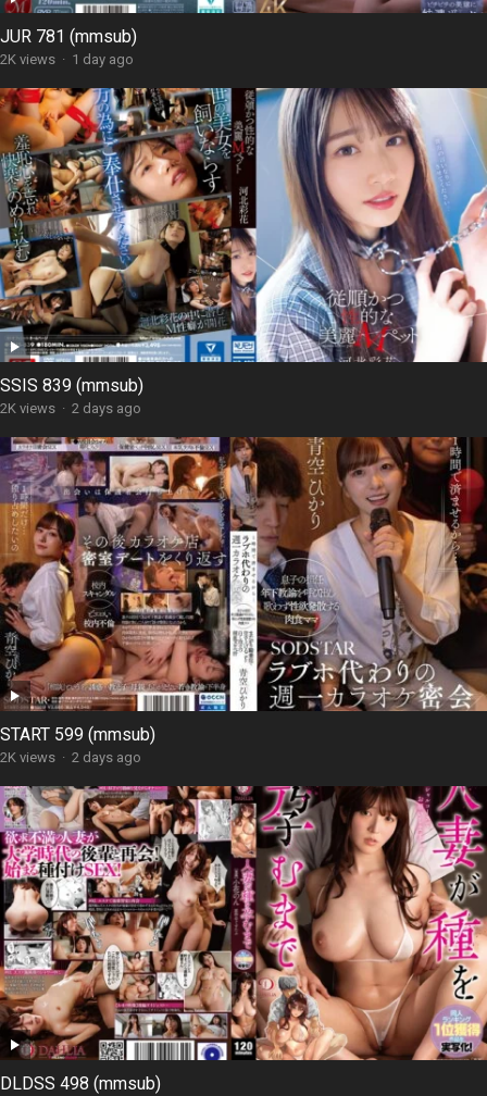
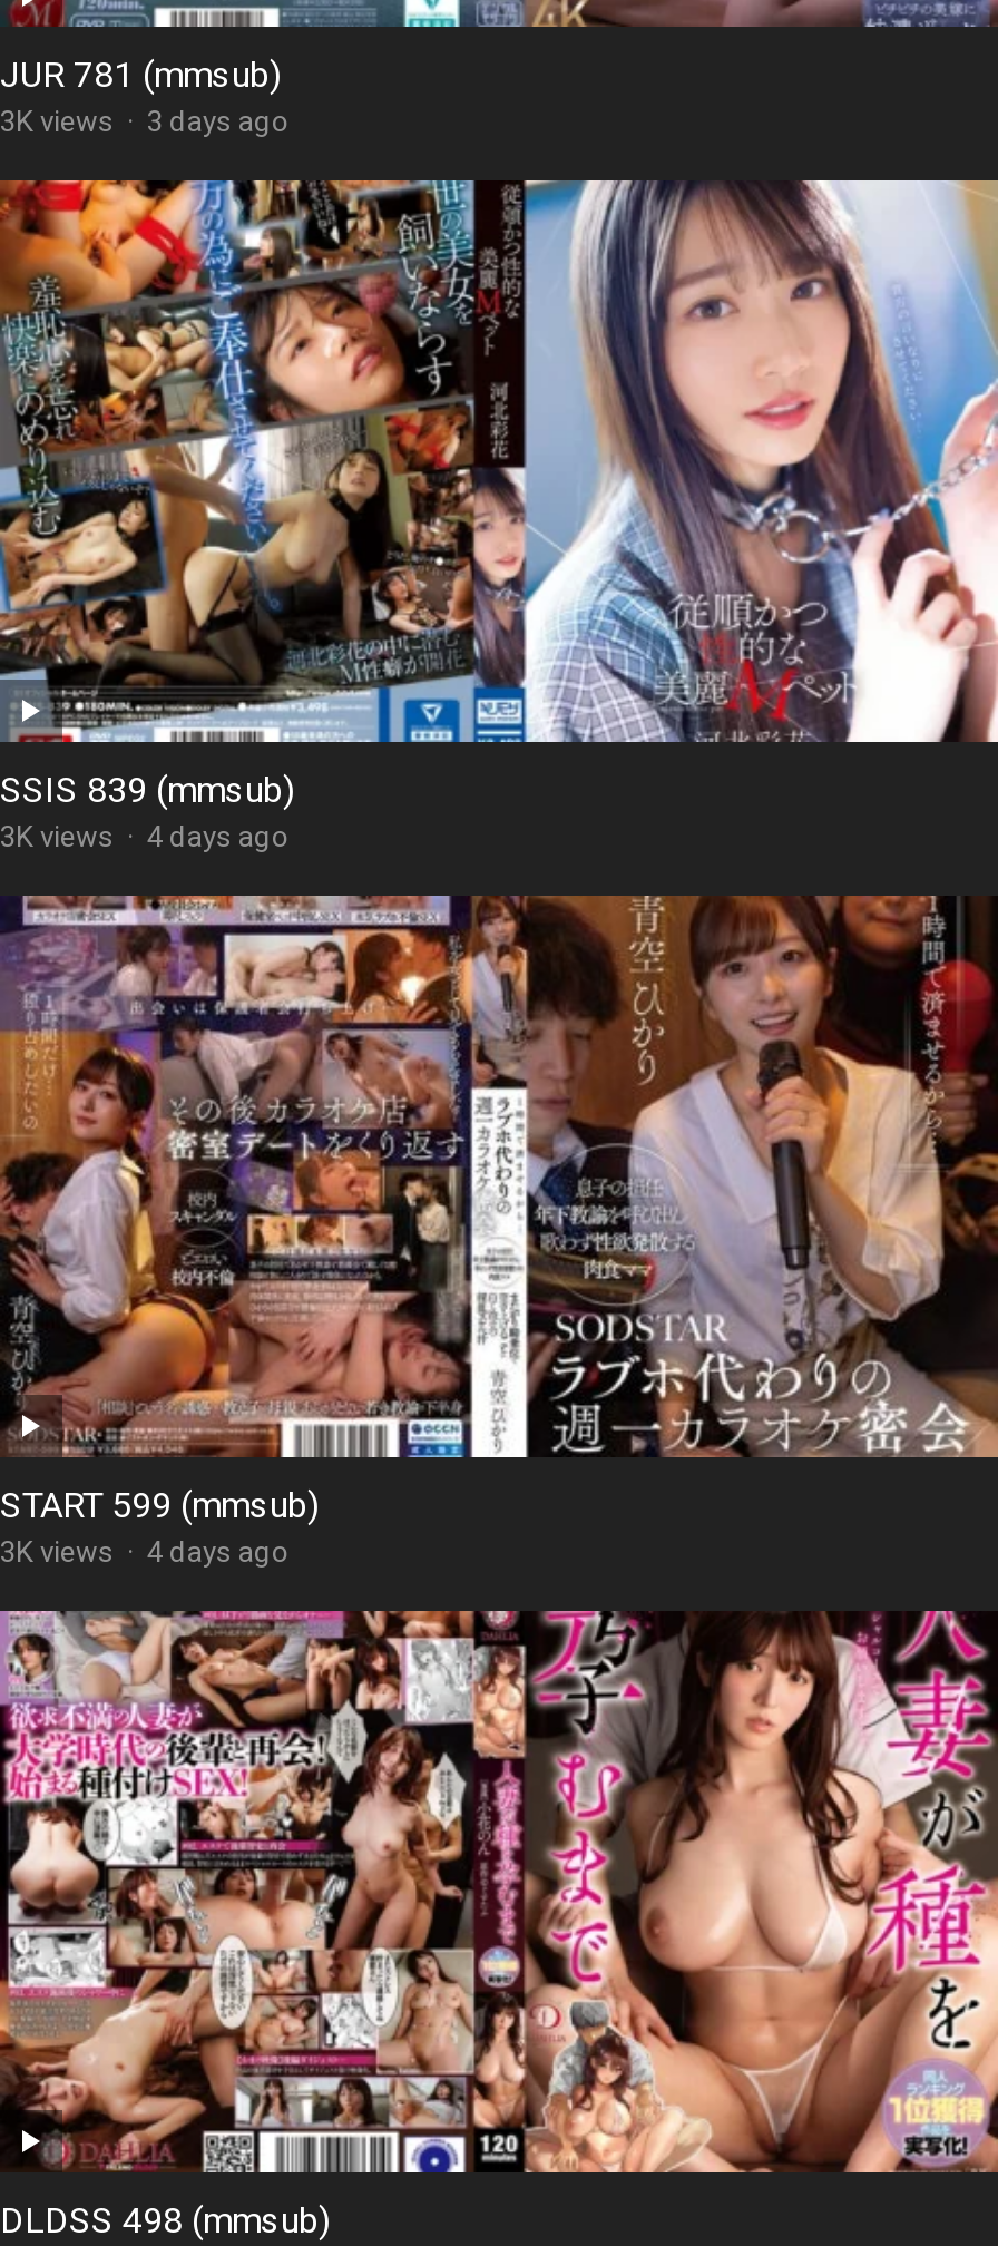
- 2K views · 1 day ago
+ 3K views · 3 days ago

- 2K views · 2 days ago
+ 3K views · 4 days ago

- 2K views · 2 days ago
+ 3K views · 4 days ago
